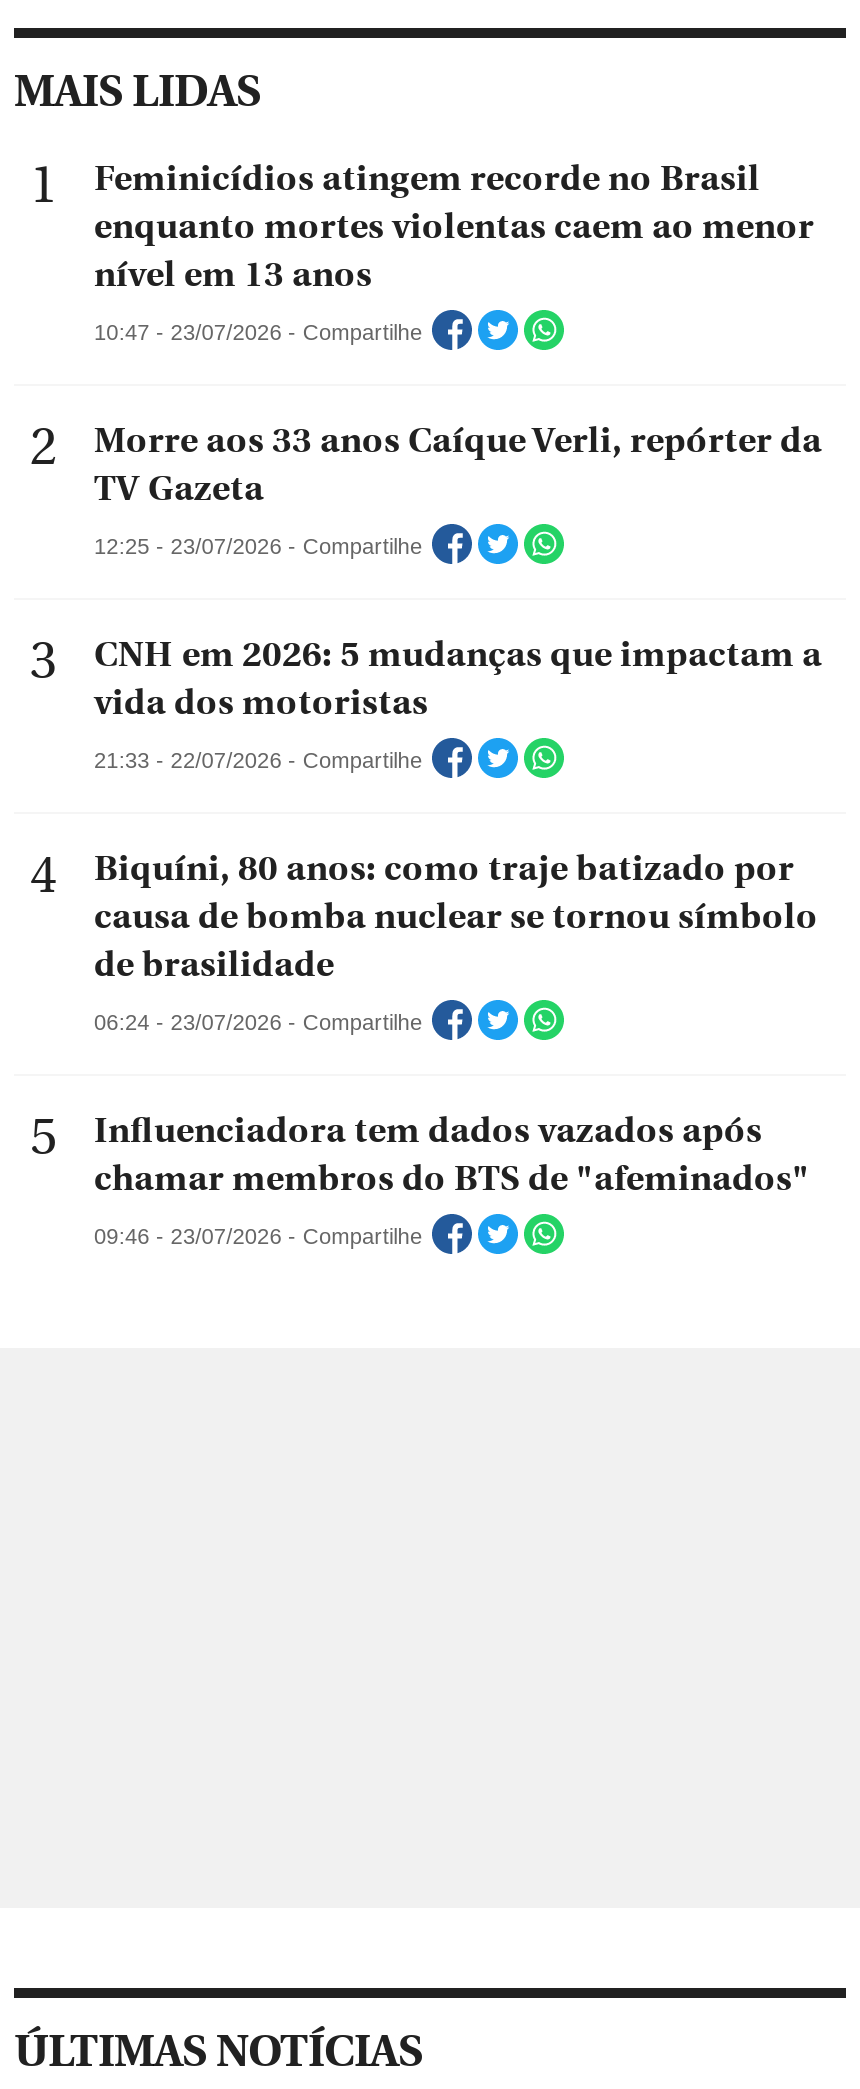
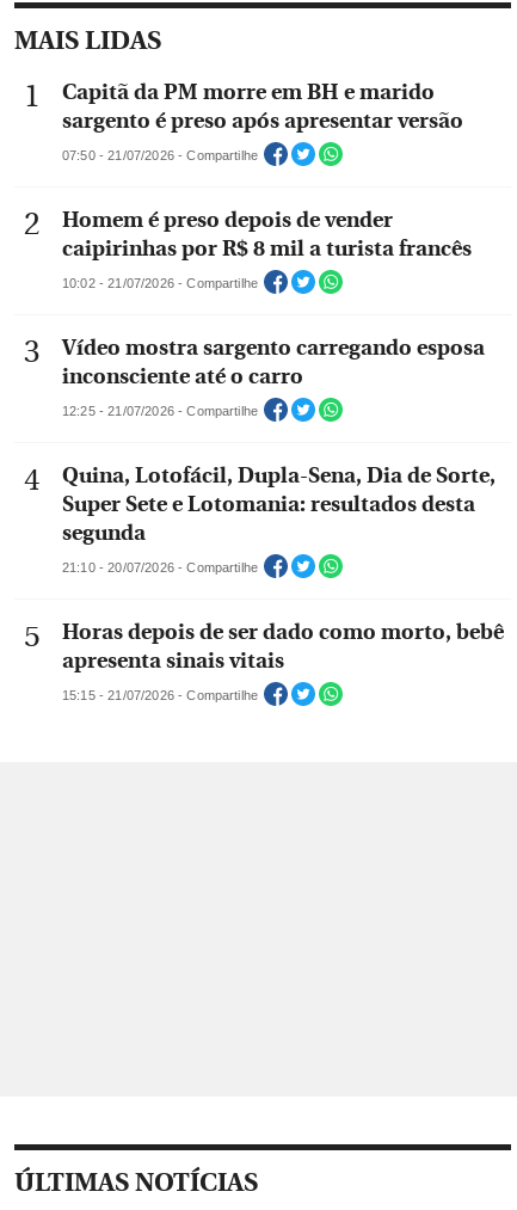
- Feminicídios atingem recorde no Brasil
- enquanto mortes violentas caem ao menor
- nível em 13 anos
+ Capitã da PM morre em BH e marido
+ sargento é preso após apresentar versão

- 10:47 - 23/07/2026 - Compartilhe
+ 07:50 - 21/07/2026 - Compartilhe

- Morre aos 33 anos Caíque Verli, repórter da
- TV Gazeta
+ Homem é preso depois de vender
+ caipirinhas por R$ 8 mil a turista francês

- 12:25 - 23/07/2026 - Compartilhe
+ 10:02 - 21/07/2026 - Compartilhe

- CNH em 2026: 5 mudanças que impactam a
- vida dos motoristas
+ Vídeo mostra sargento carregando esposa
+ inconsciente até o carro

- 21:33 - 22/07/2026 - Compartilhe
+ 12:25 - 21/07/2026 - Compartilhe

- Biquíni, 80 anos: como traje batizado por
- causa de bomba nuclear se tornou símbolo
- de brasilidade
+ Quina, Lotofácil, Dupla-Sena, Dia de Sorte,
+ Super Sete e Lotomania: resultados desta
+ segunda

- 06:24 - 23/07/2026 - Compartilhe
+ 21:10 - 20/07/2026 - Compartilhe

- Influenciadora tem dados vazados após
- chamar membros do BTS de "afeminados"
+ Horas depois de ser dado como morto, bebê
+ apresenta sinais vitais

- 09:46 - 23/07/2026 - Compartilhe
+ 15:15 - 21/07/2026 - Compartilhe
